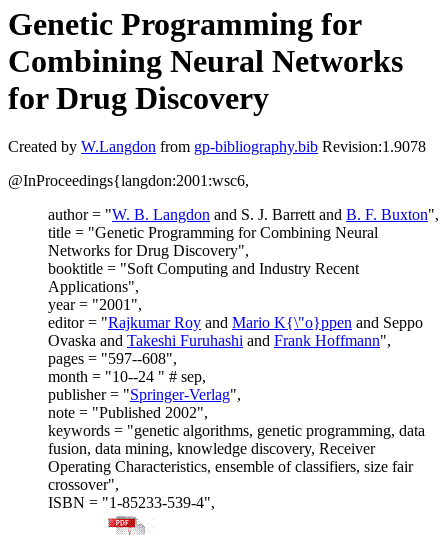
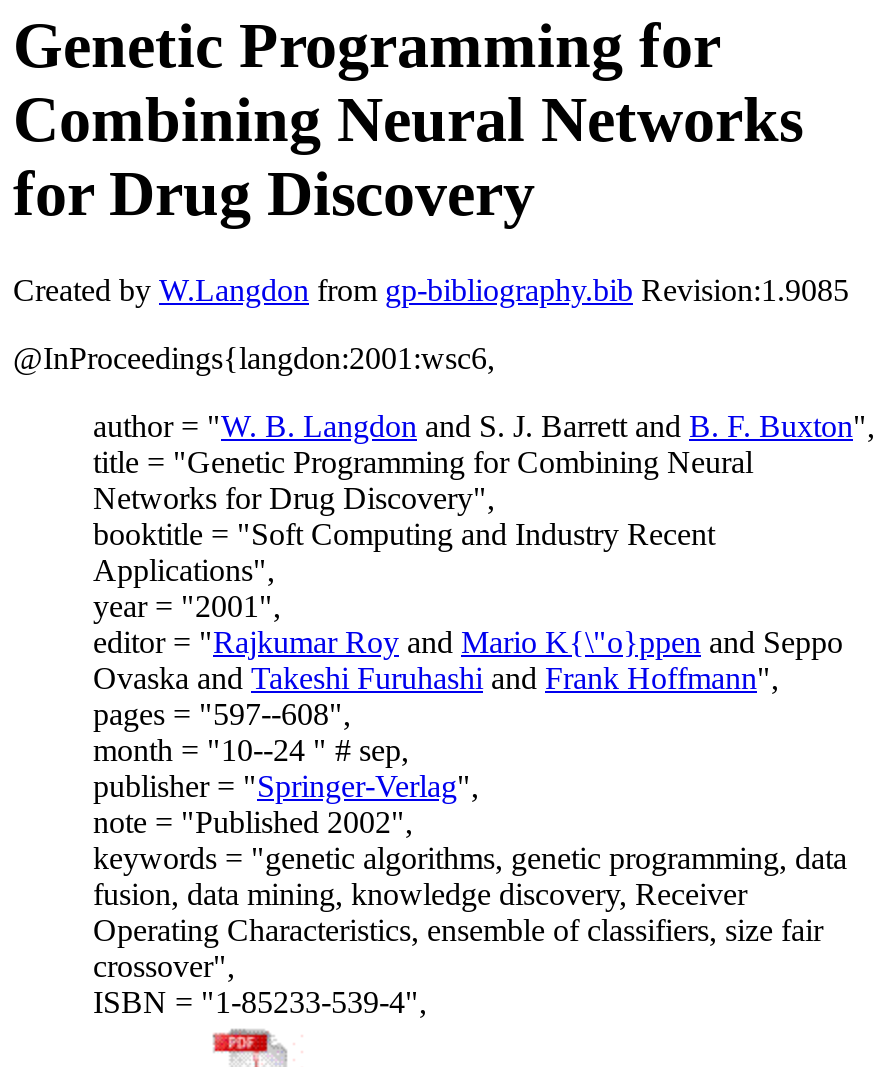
- Created by W.Langdon from gp-bibliography.bib Revision:1.9078
+ Created by W.Langdon from gp-bibliography.bib Revision:1.9085
